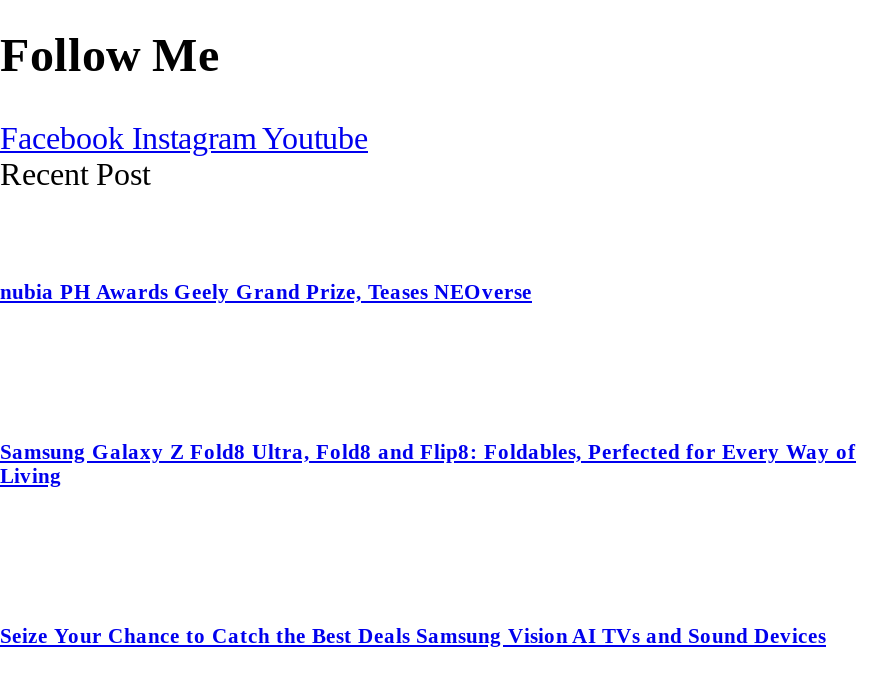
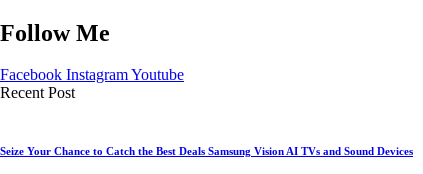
- nubia PH Awards Geely Grand Prize, Teases NEOverse

- Samsung Galaxy Z Fold8 Ultra, Fold8 and Flip8: Foldables, Perfected for Every Way of
- Living
